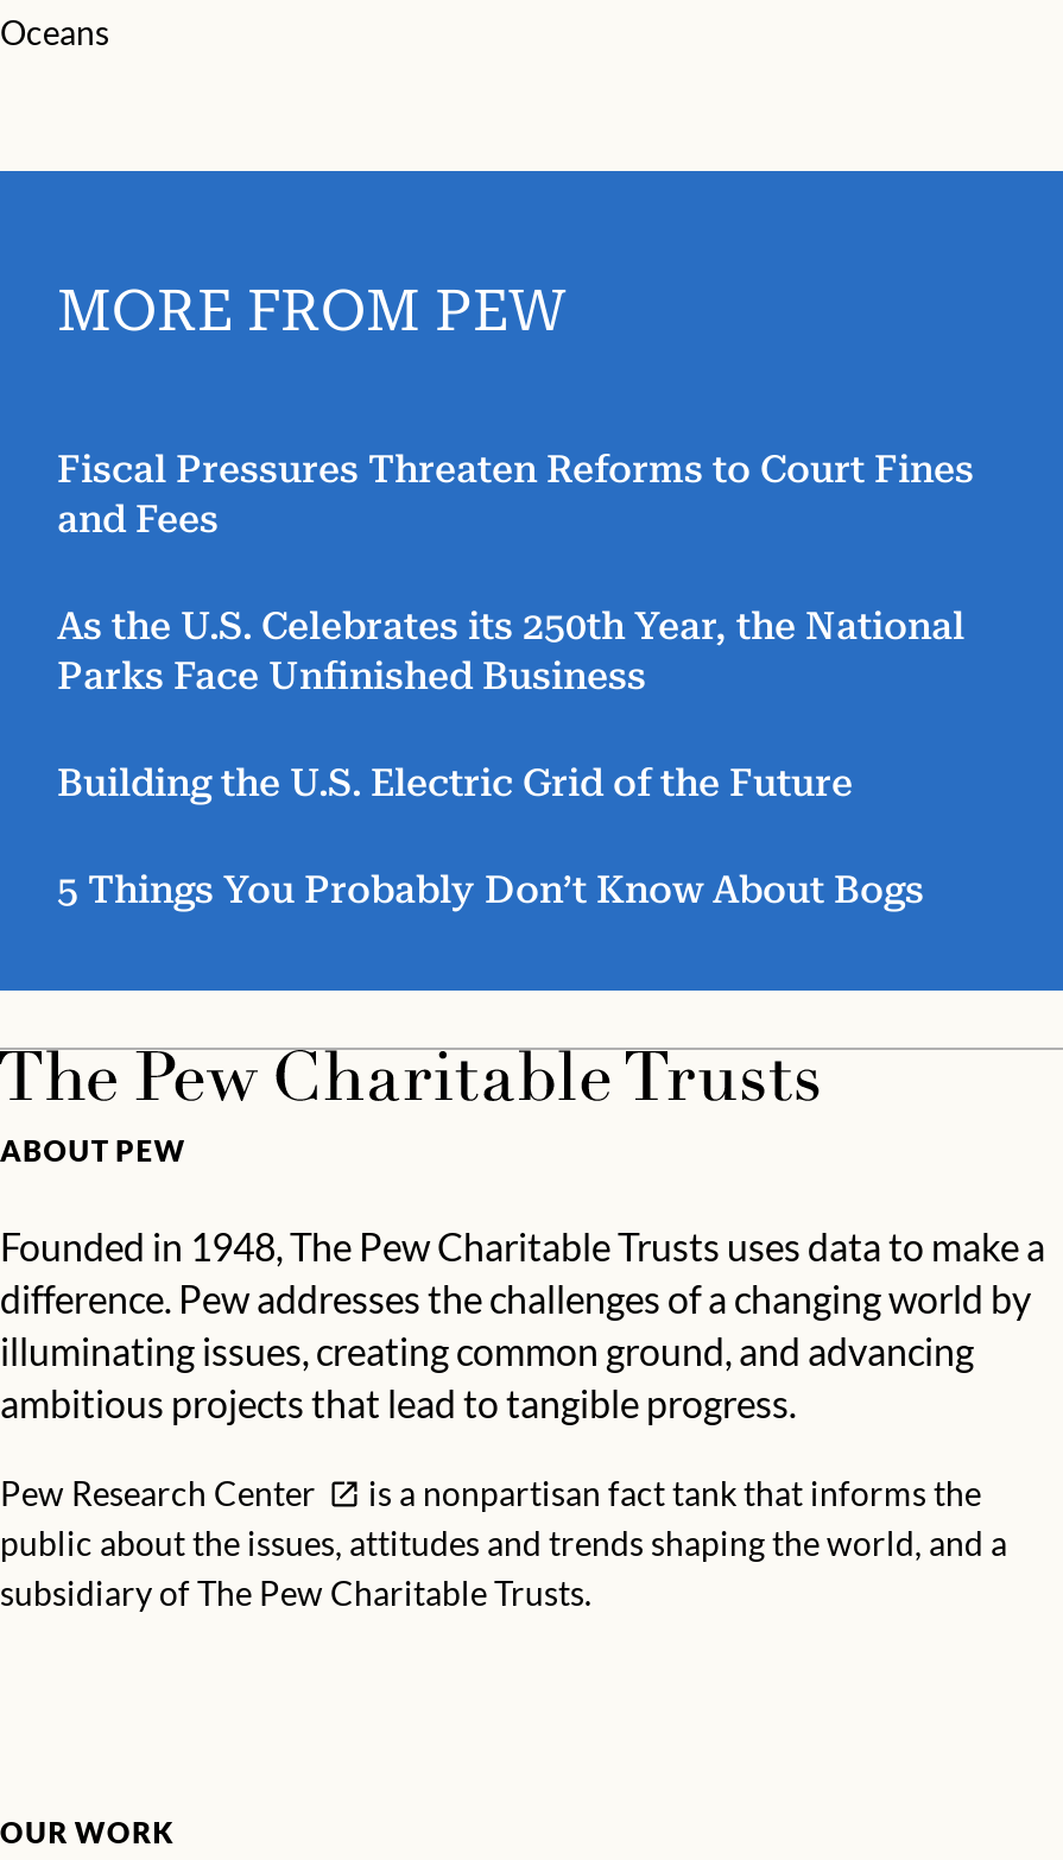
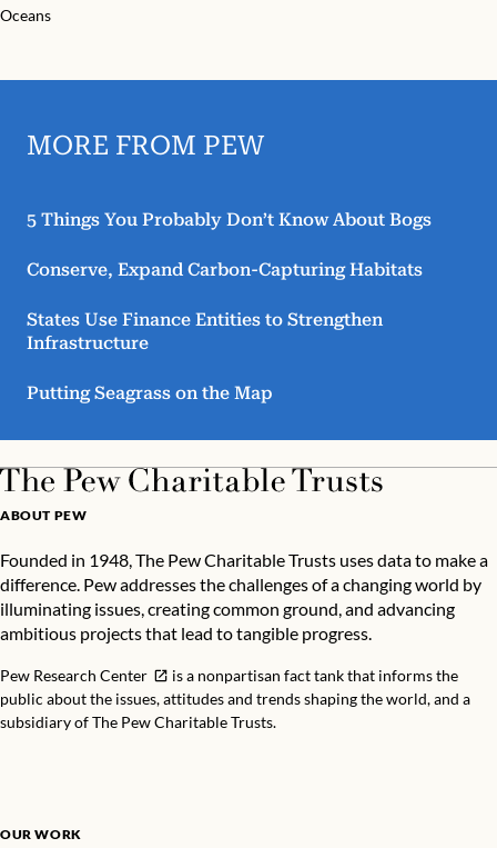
- Fiscal Pressures Threaten Reforms to Court Fines
- and Fees
- As the U.S. Celebrates its 250th Year, the National
- Parks Face Unfinished Business
- Building the U.S. Electric Grid of the Future

moved up: 5 Things You Probably Don’t Know About Bogs

+ Conserve, Expand Carbon-Capturing Habitats
+ States Use Finance Entities to Strengthen
+ Infrastructure
+ Putting Seagrass on the Map
